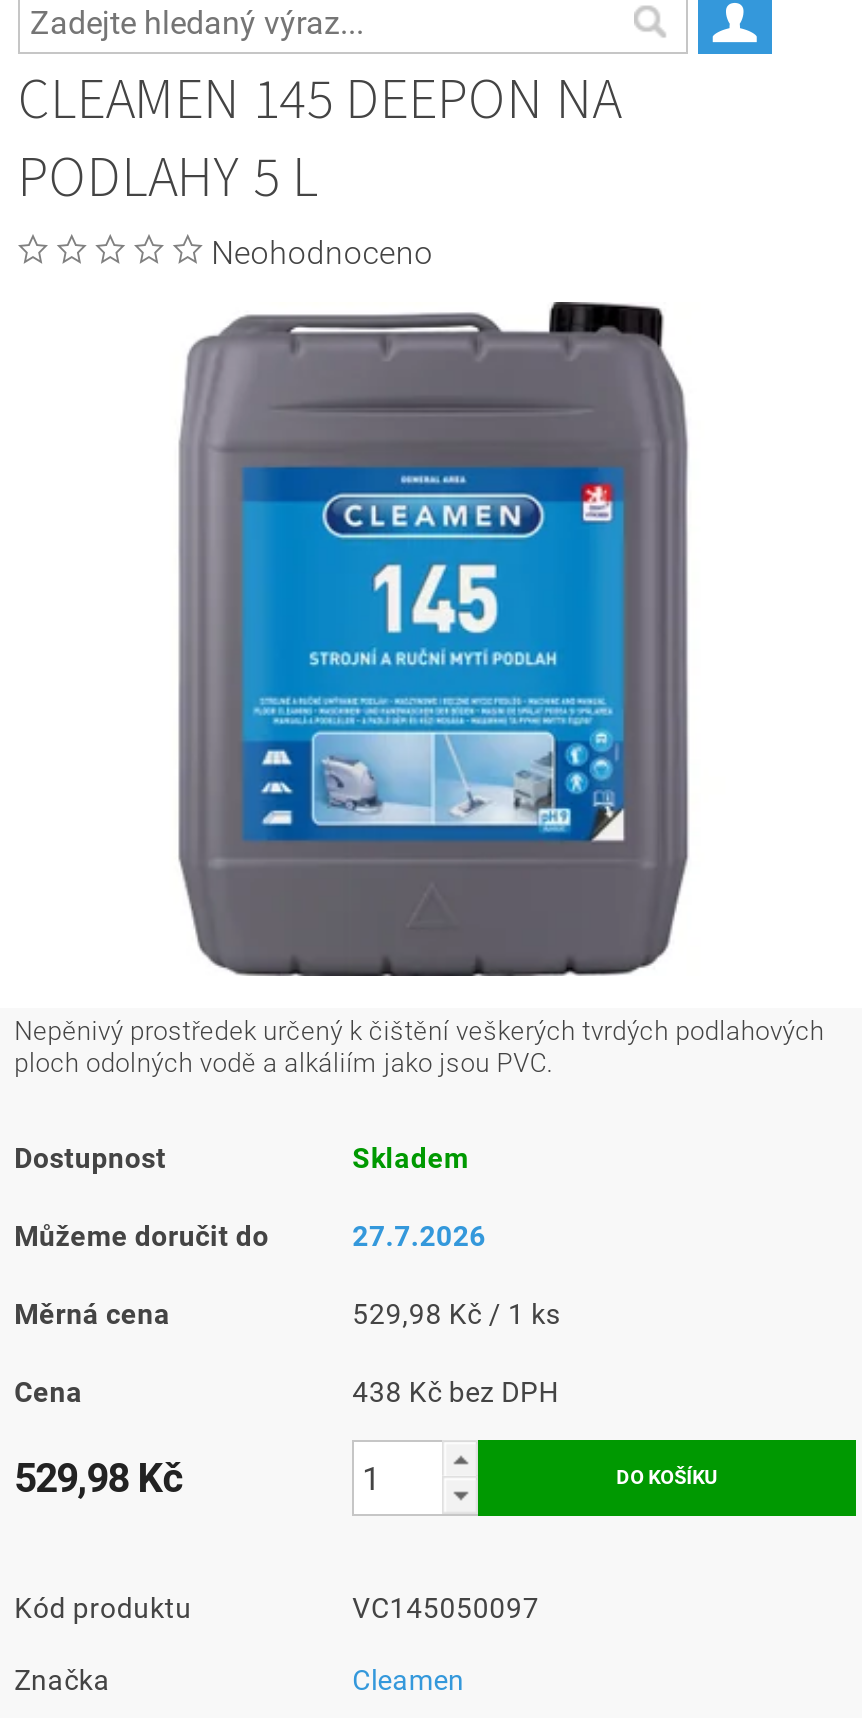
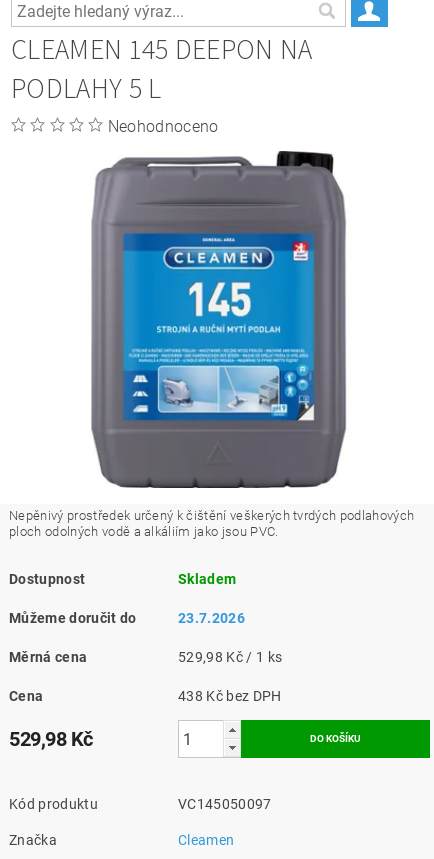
- 27.7.2026
+ 23.7.2026
